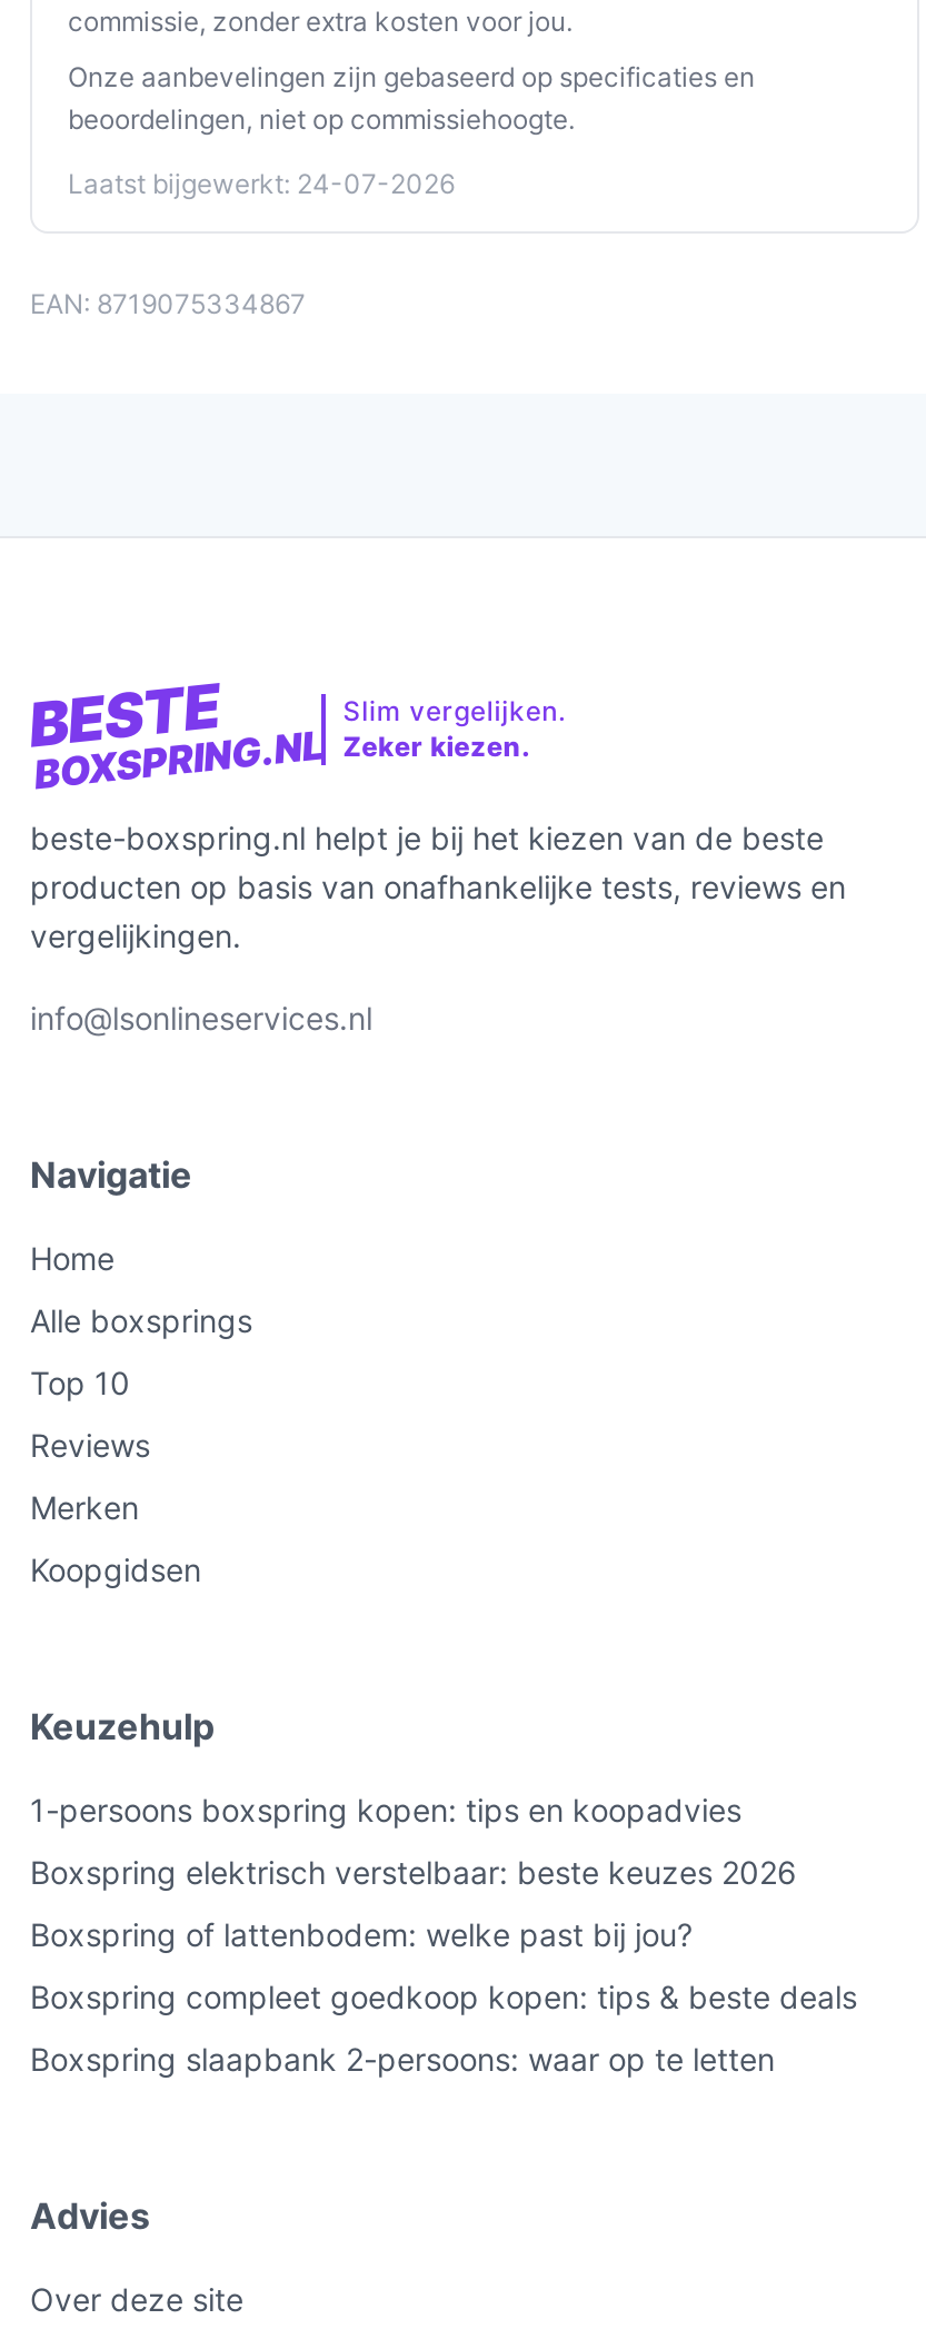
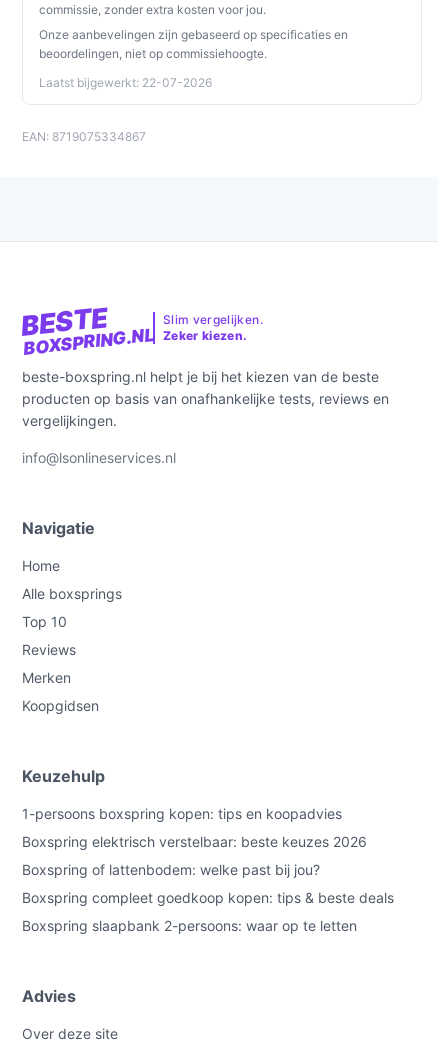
- Laatst bijgewerkt: 24-07-2026
+ Laatst bijgewerkt: 22-07-2026
